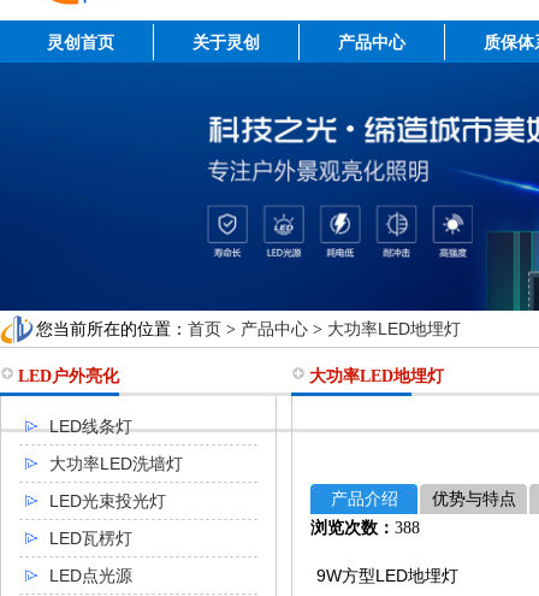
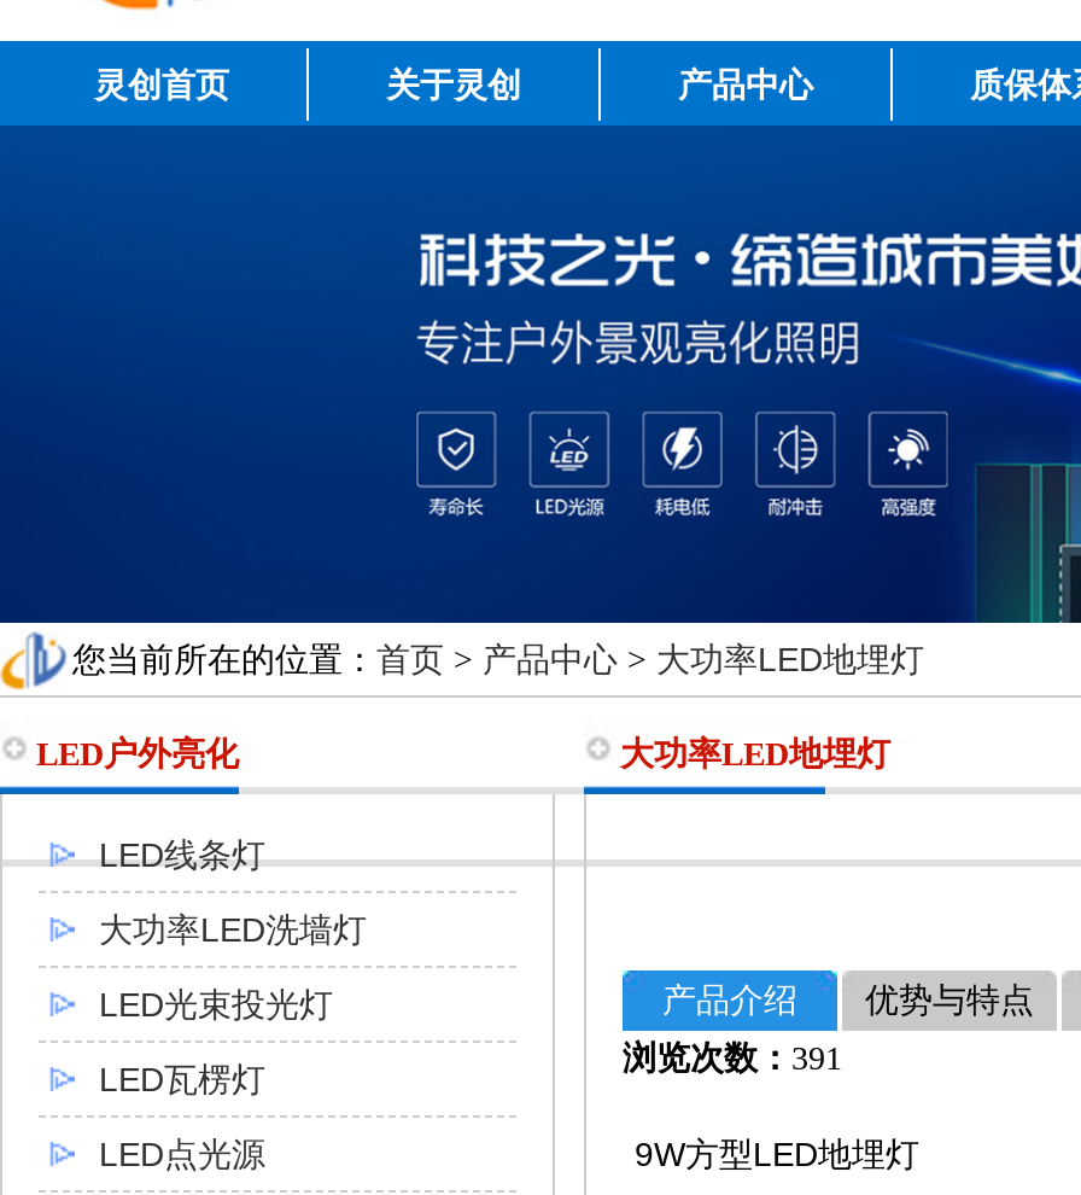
- 浏览次数：388
+ 浏览次数：391
